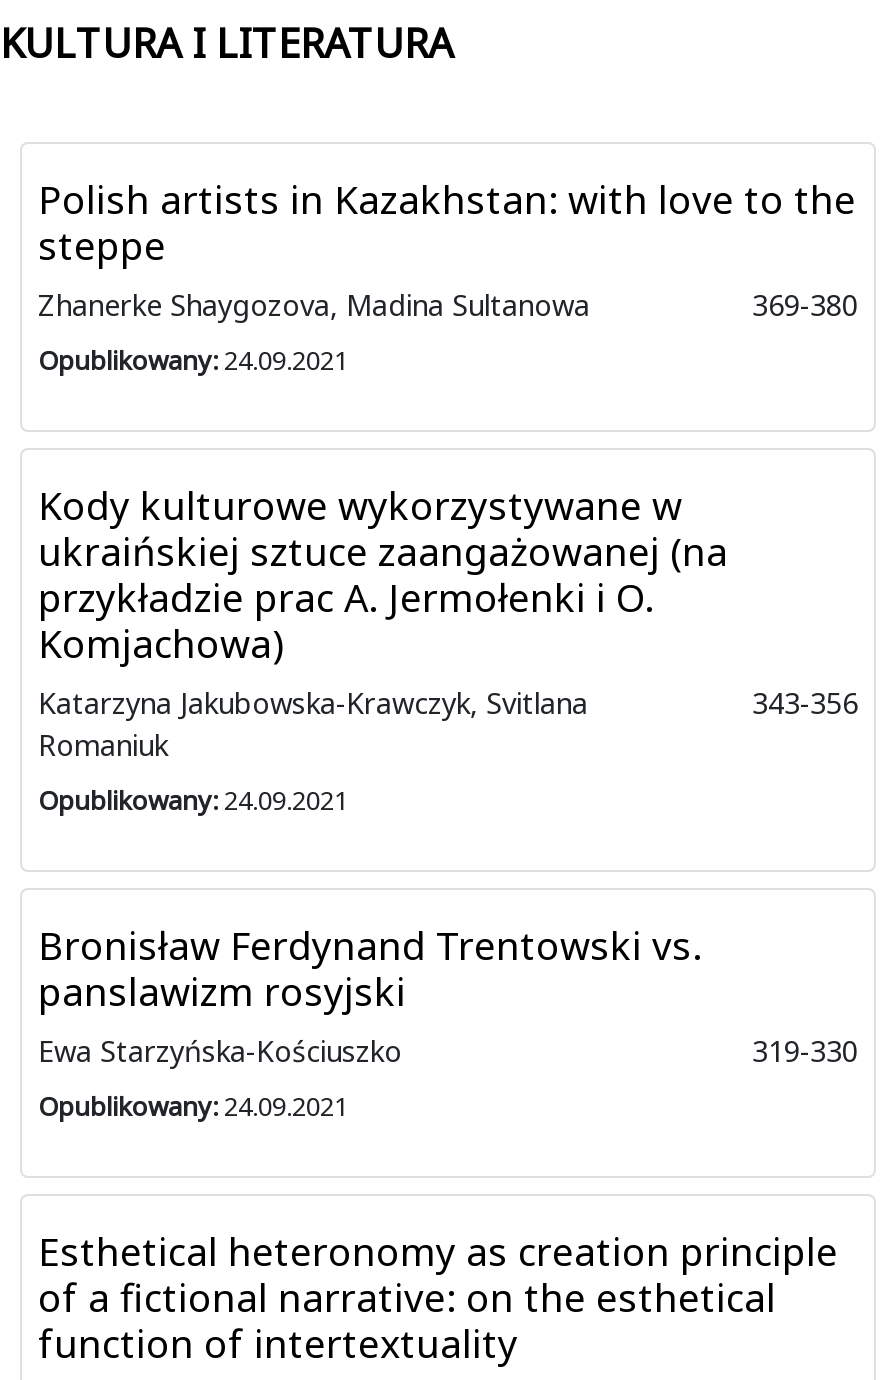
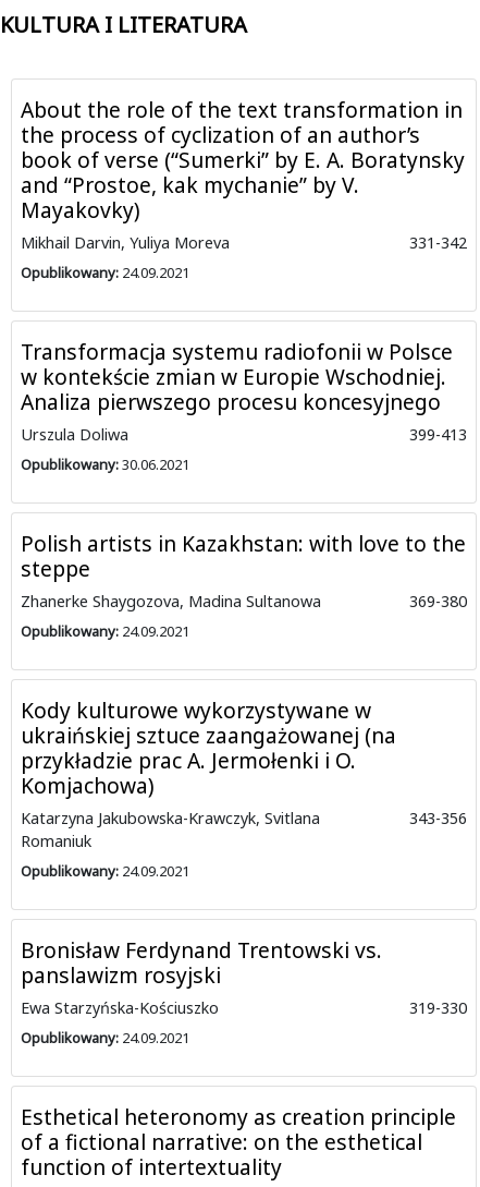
+ About the role of the text transformation in
+ the process of cyclization of an author’s
+ book of verse (“Sumerki” by E. A. Boratynsky
+ and “Prostoe, kak mychanie” by V.
+ Mayakovky)
+ Mikhail Darvin, Yuliya Moreva
+ 331-342
+ Opublikowany: 24.09.2021
+ Transformacja systemu radiofonii w Polsce
+ w kontekście zmian w Europie Wschodniej.
+ Analiza pierwszego procesu koncesyjnego
+ Urszula Doliwa
+ 399-413
+ Opublikowany:30.06.2021
